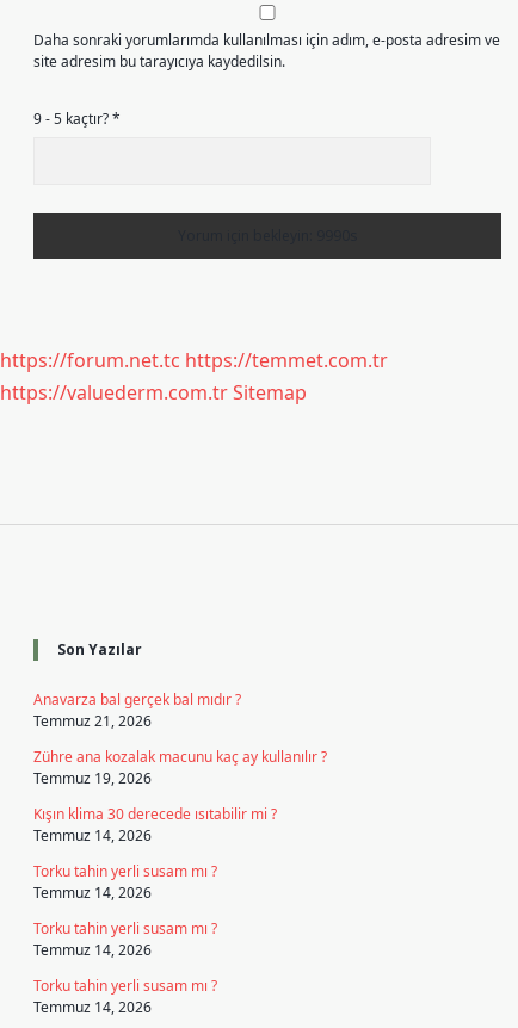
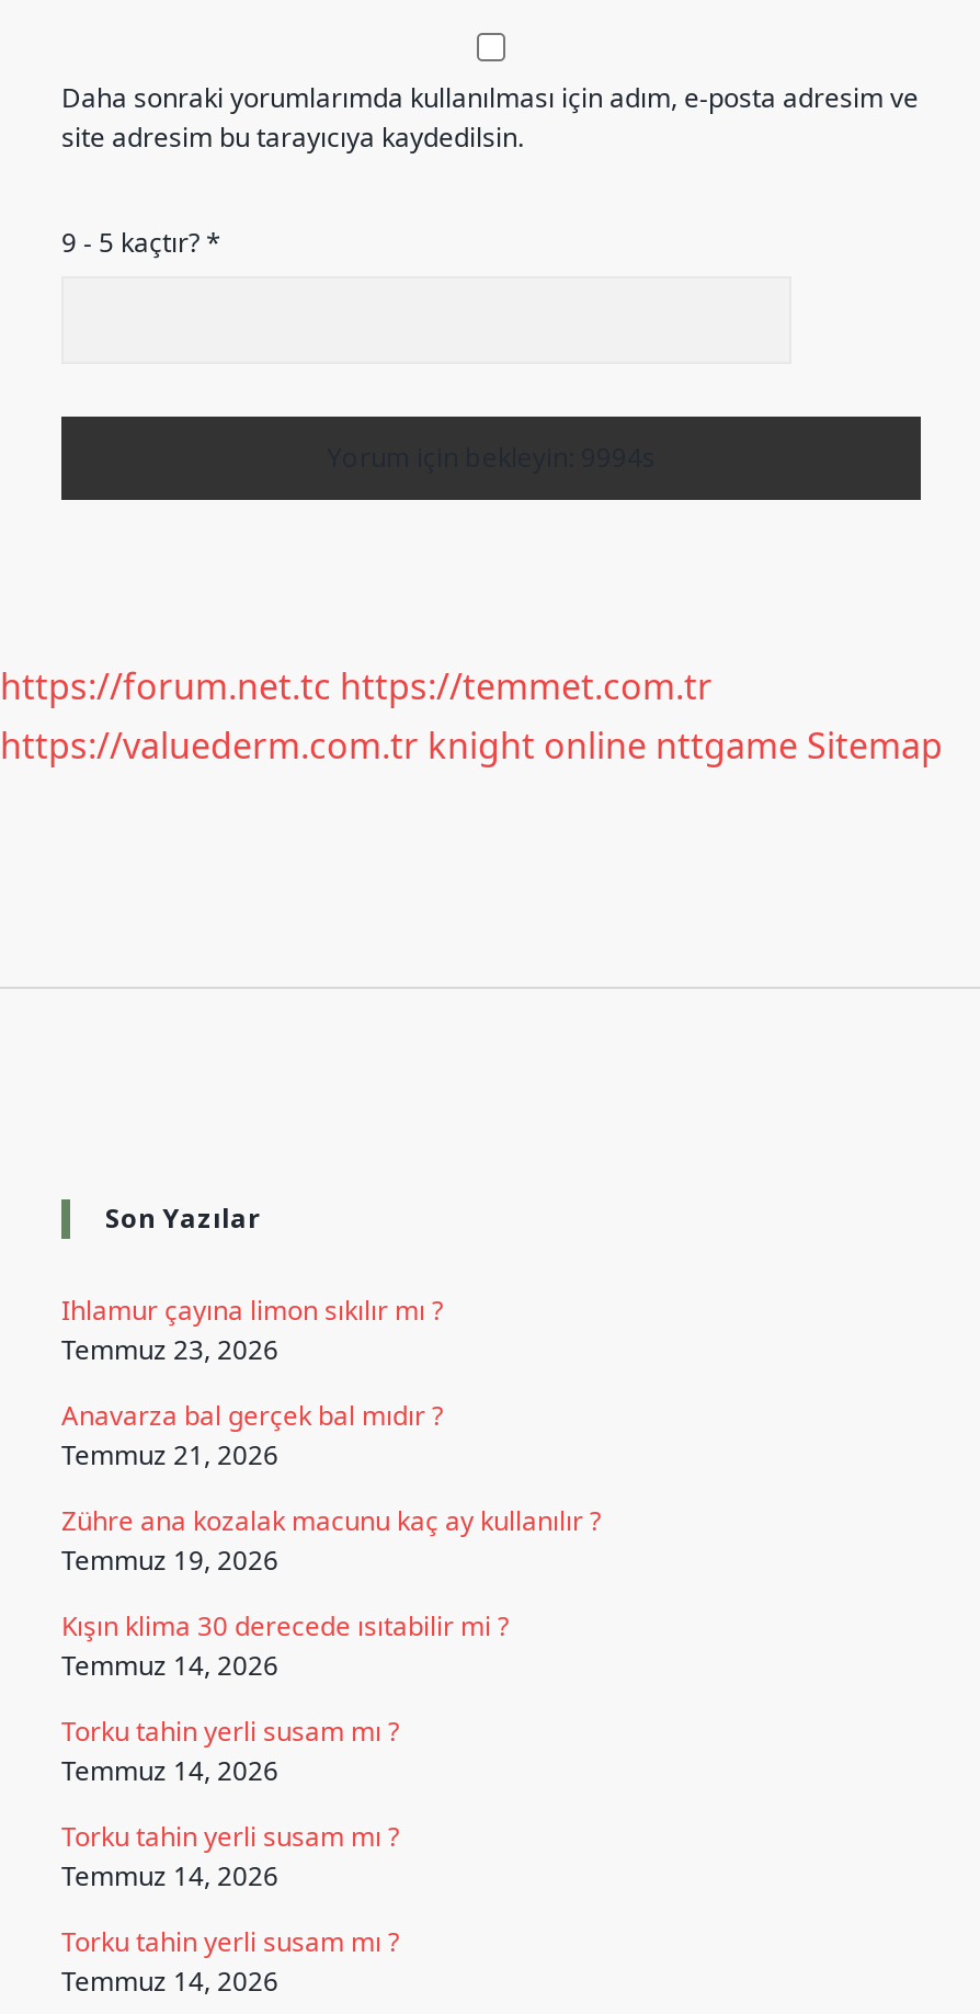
- https://valuederm.com.tr Sitemap
+ https://valuederm.com.tr knight online nttgame Sitemap

+ Ihlamur çayına limon sıkılır mı ?
+ Temmuz 23, 2026
